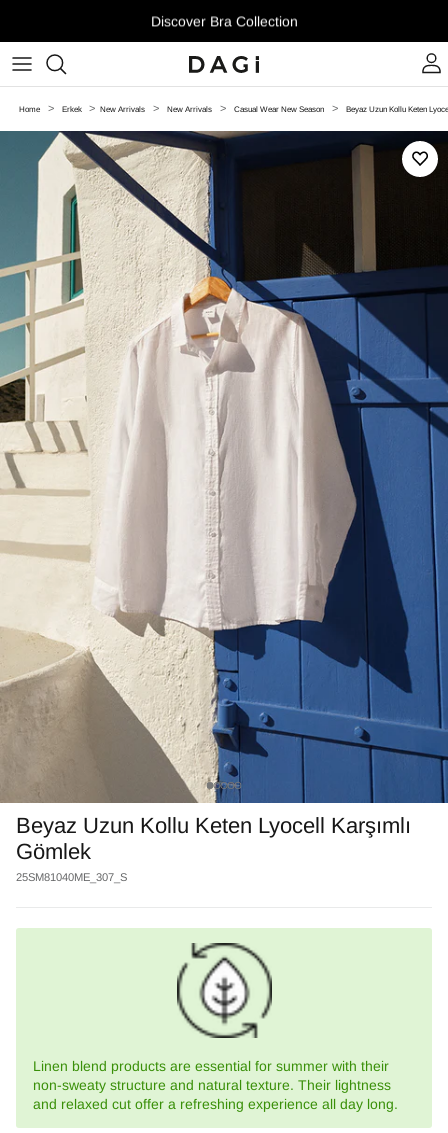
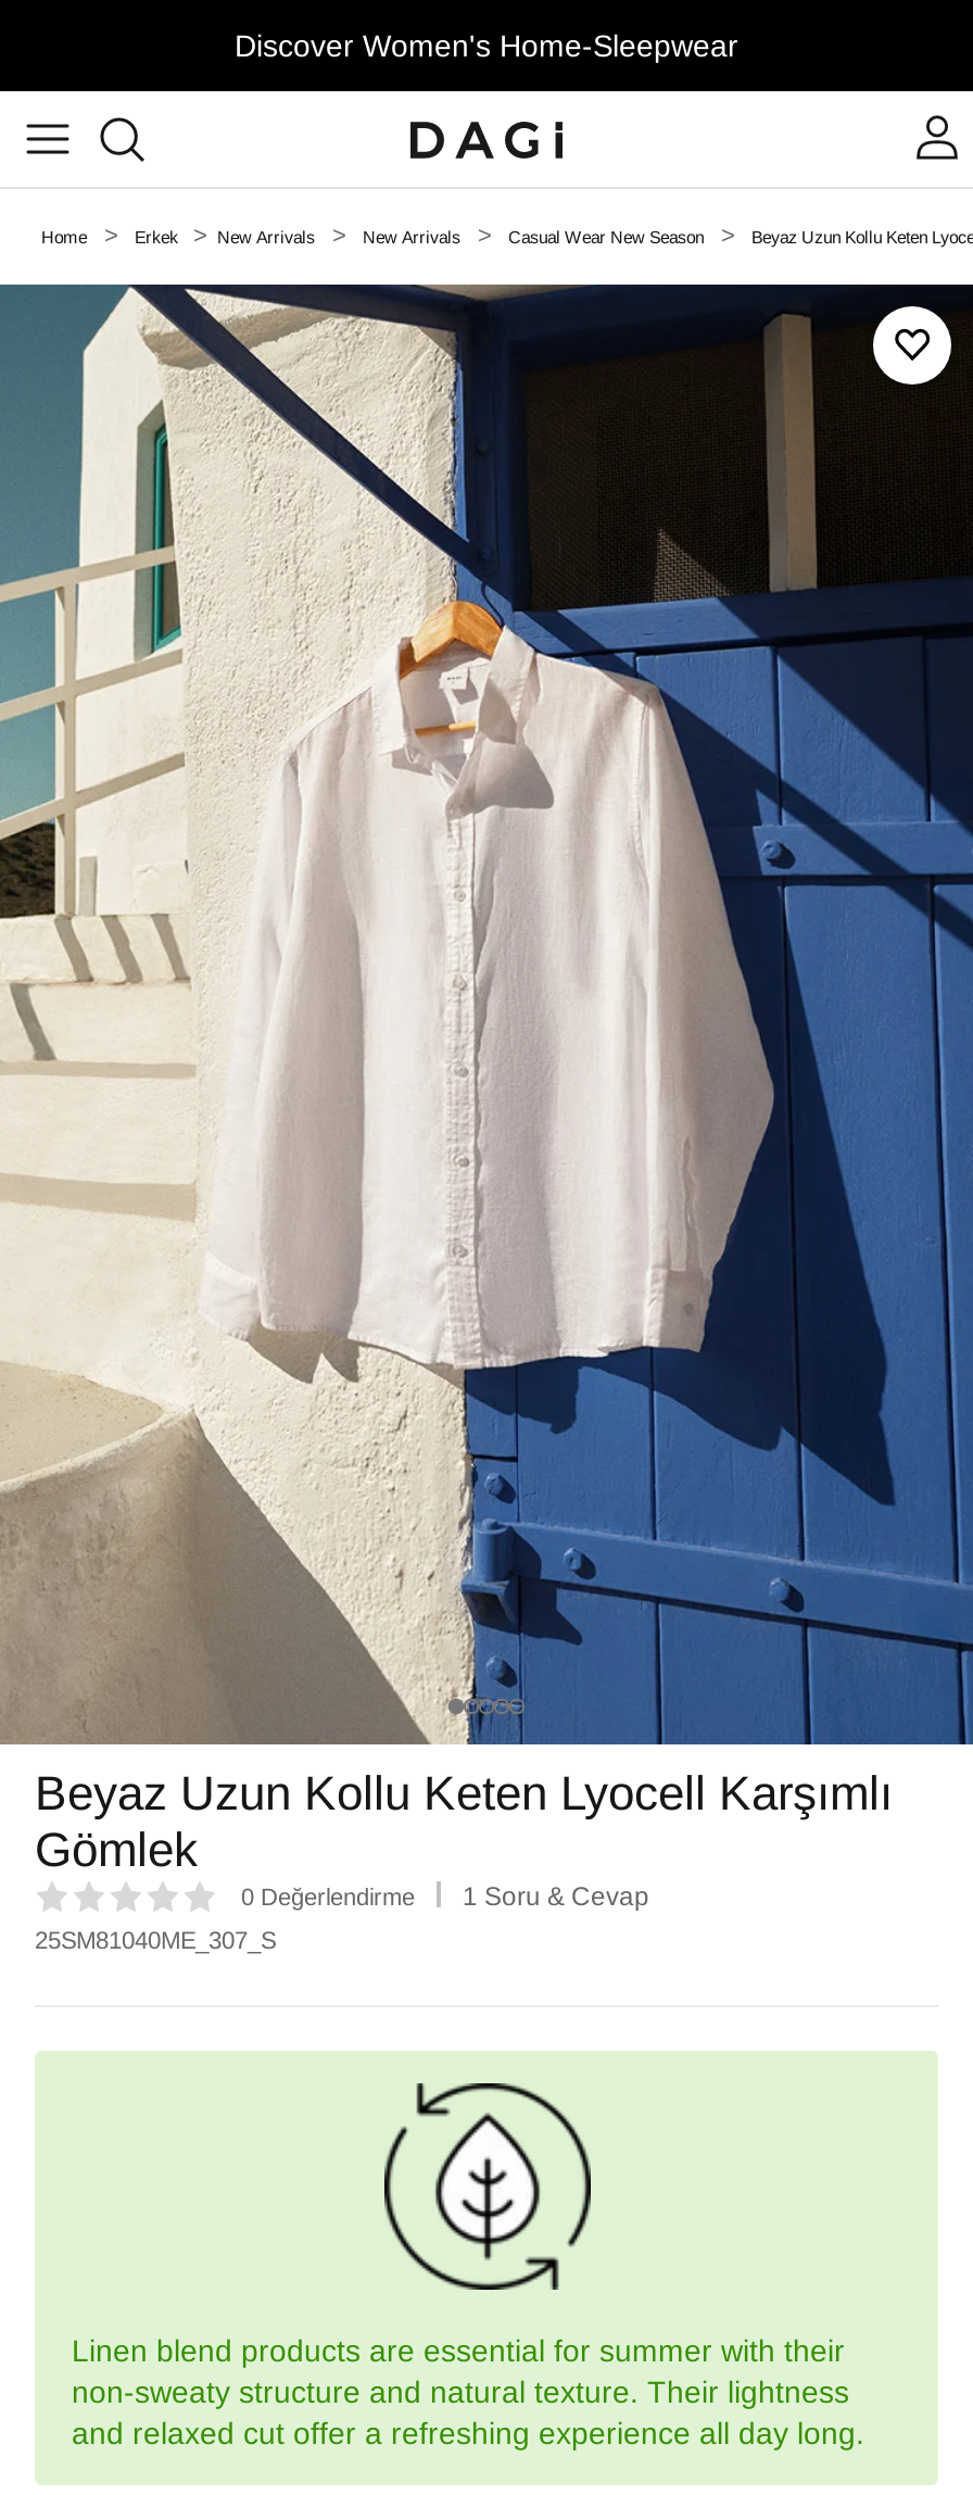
- Discover Bra Collection
+ Discover Women's Home-Sleepwear

+ 0 Değerlendirme
+ 1 Soru & Cevap
